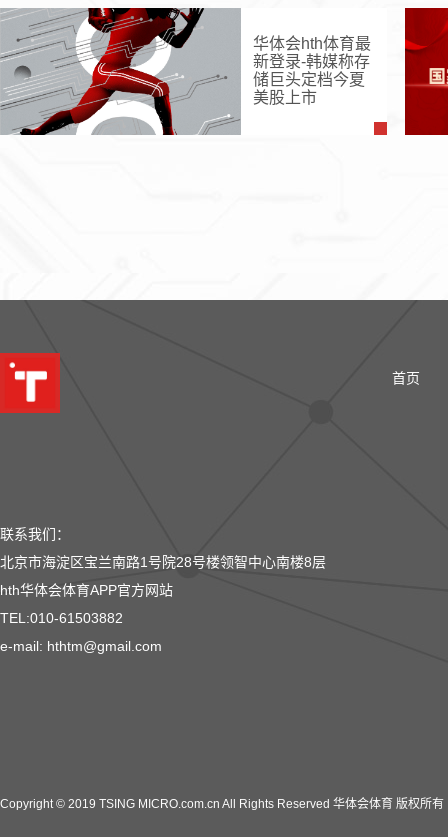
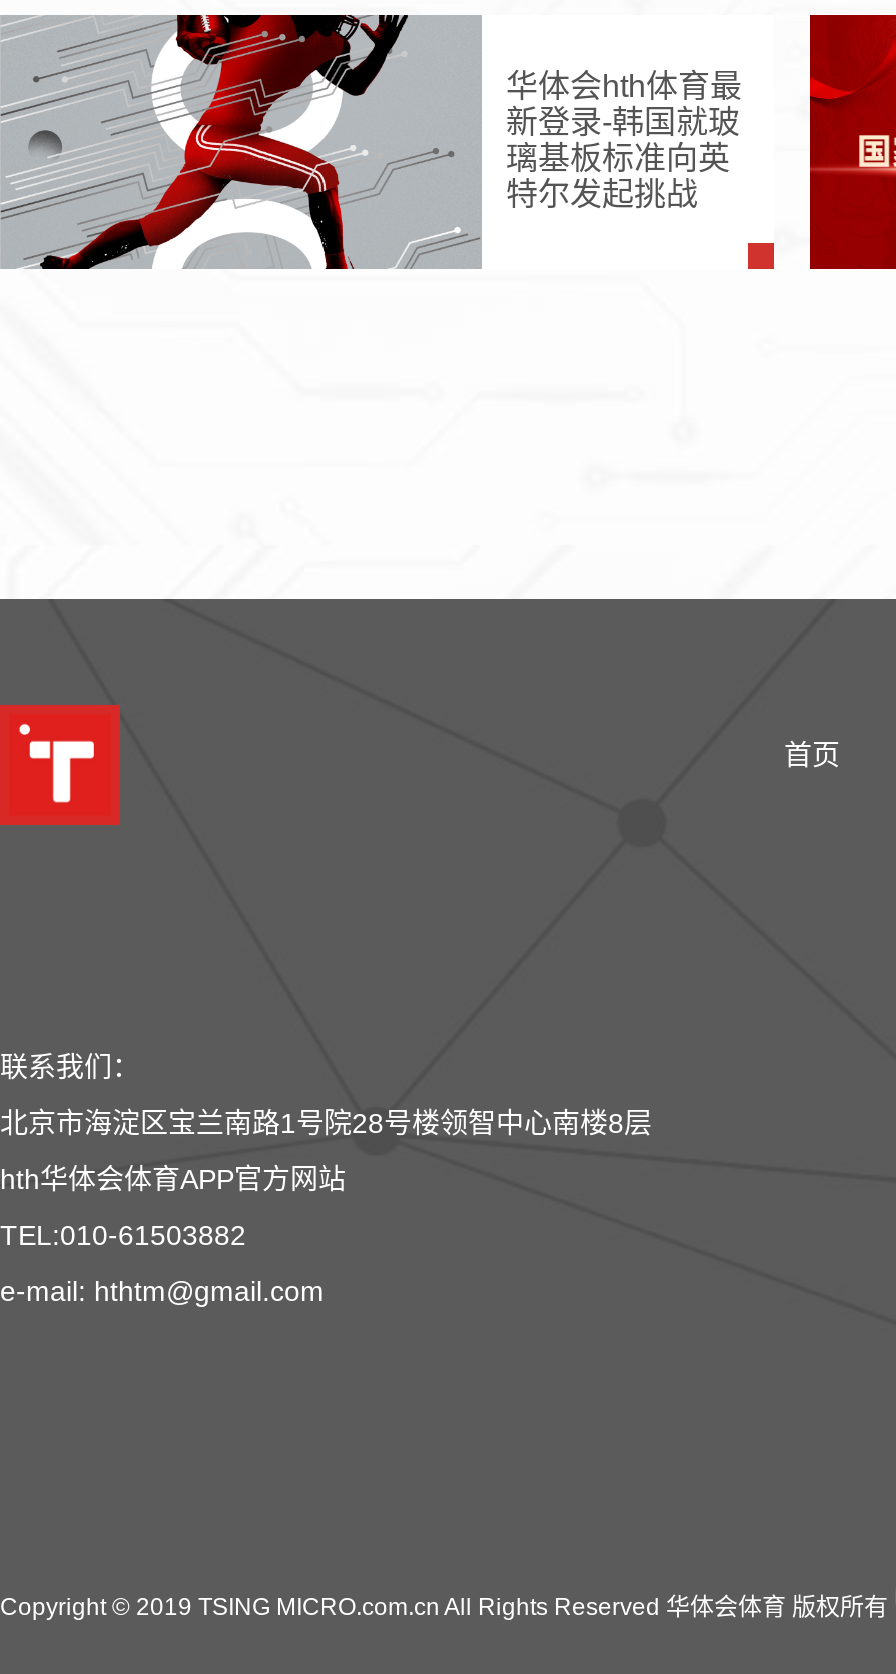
- 新登录-韩媒称存
- 储巨头定档今夏
- 美股上市
+ 新登录-韩国就玻
+ 璃基板标准向英
+ 特尔发起挑战
